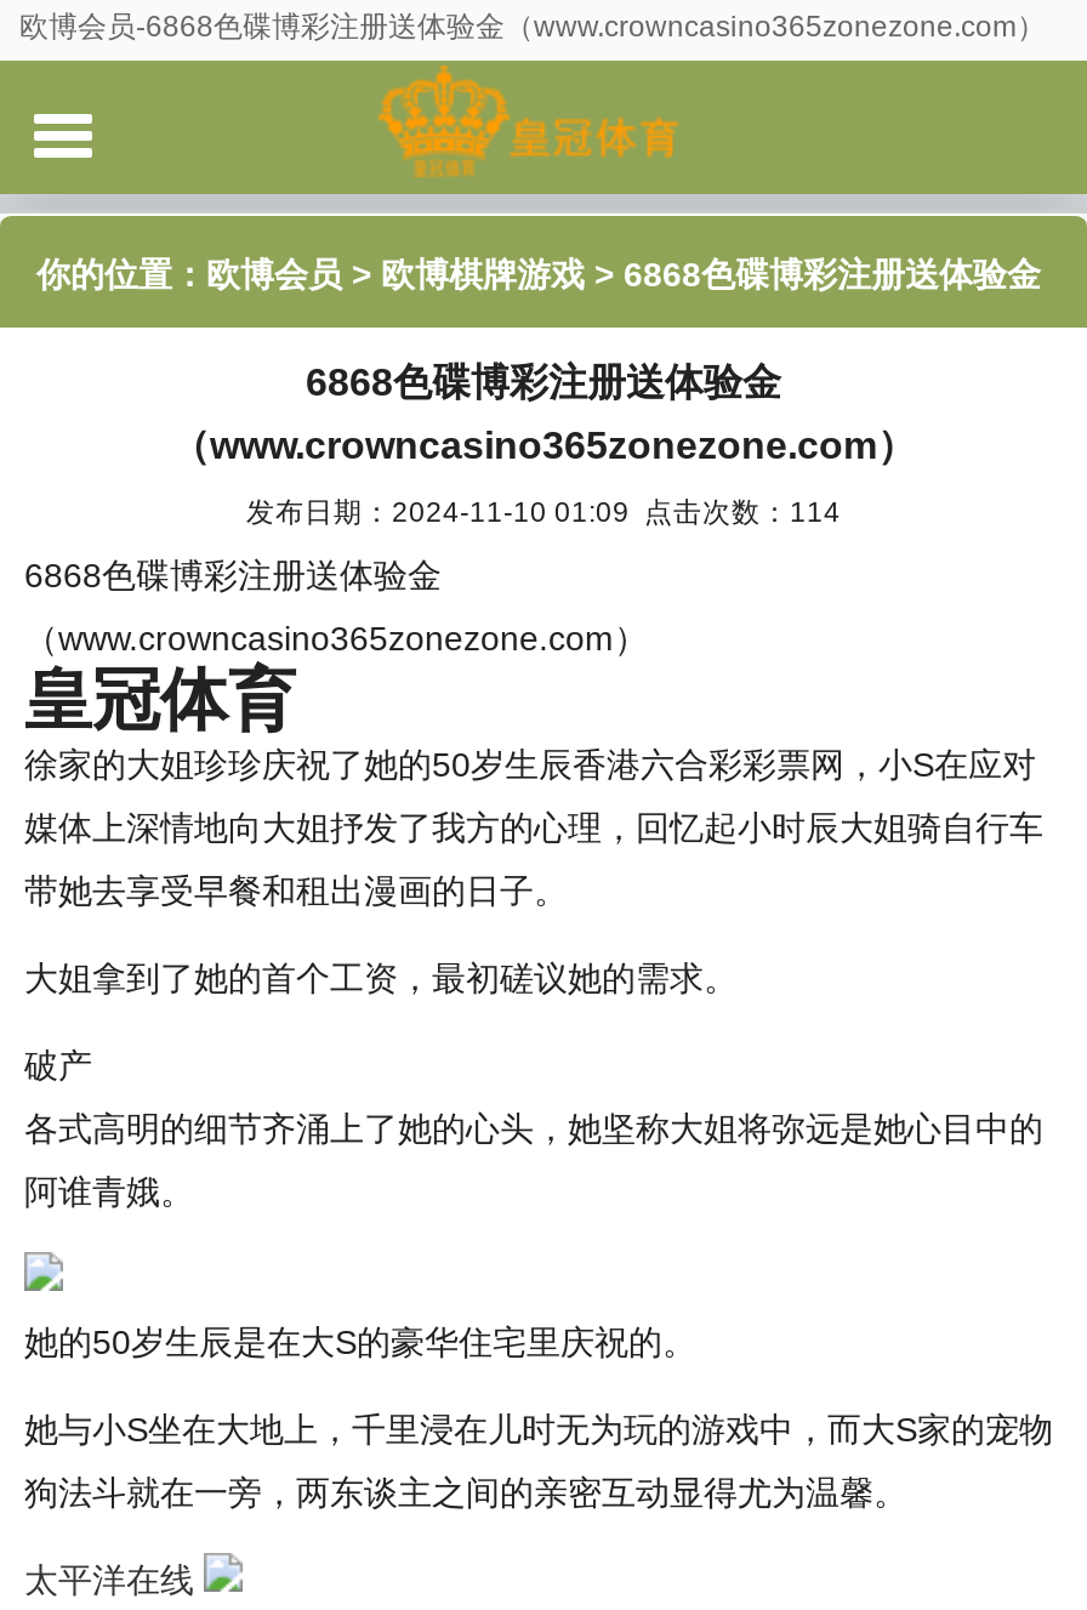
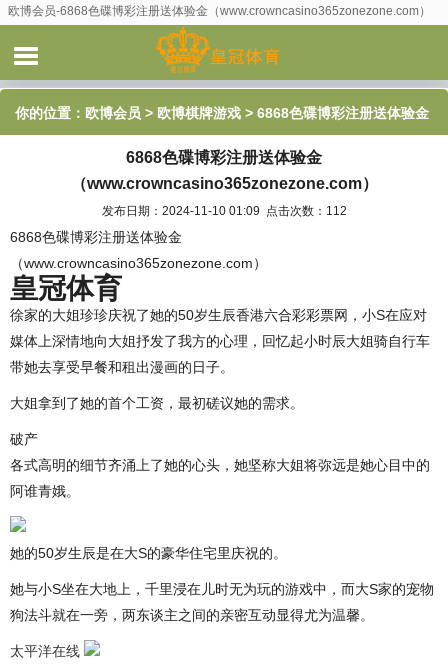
- 发布日期：2024-11-10 01:09 点击次数：114
+ 发布日期：2024-11-10 01:09 点击次数：112
